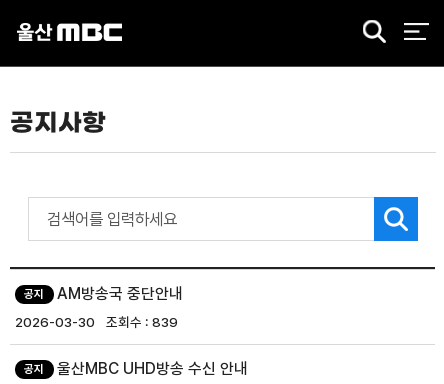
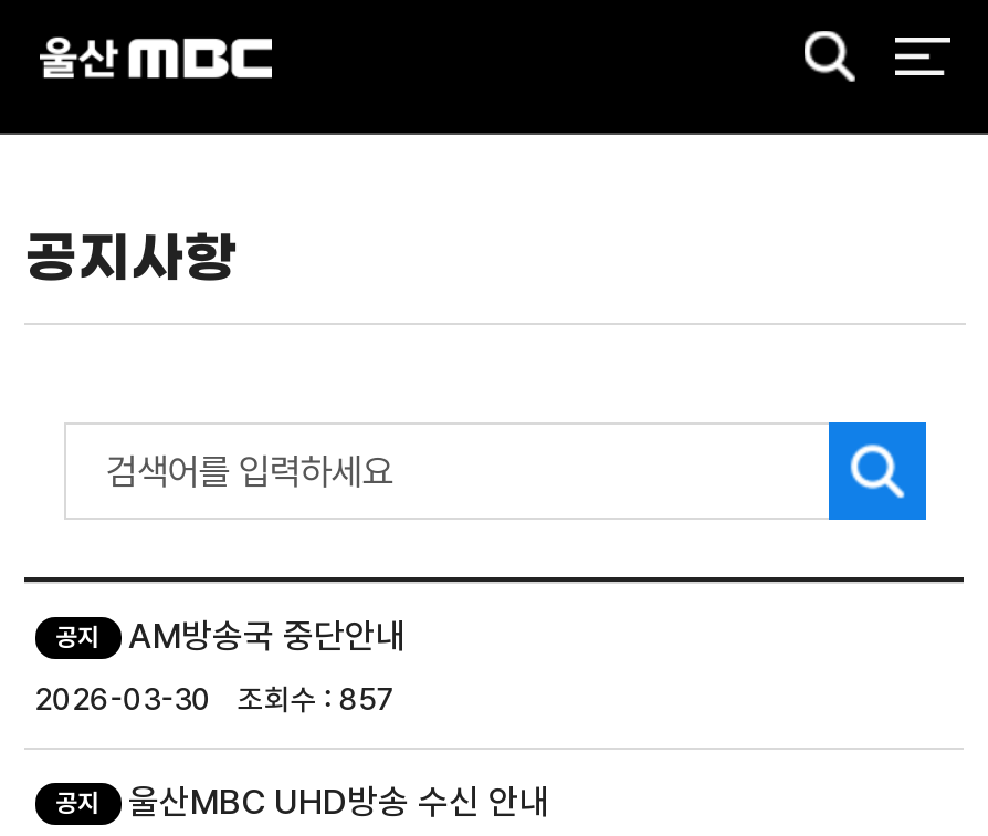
- 839
+ 857
